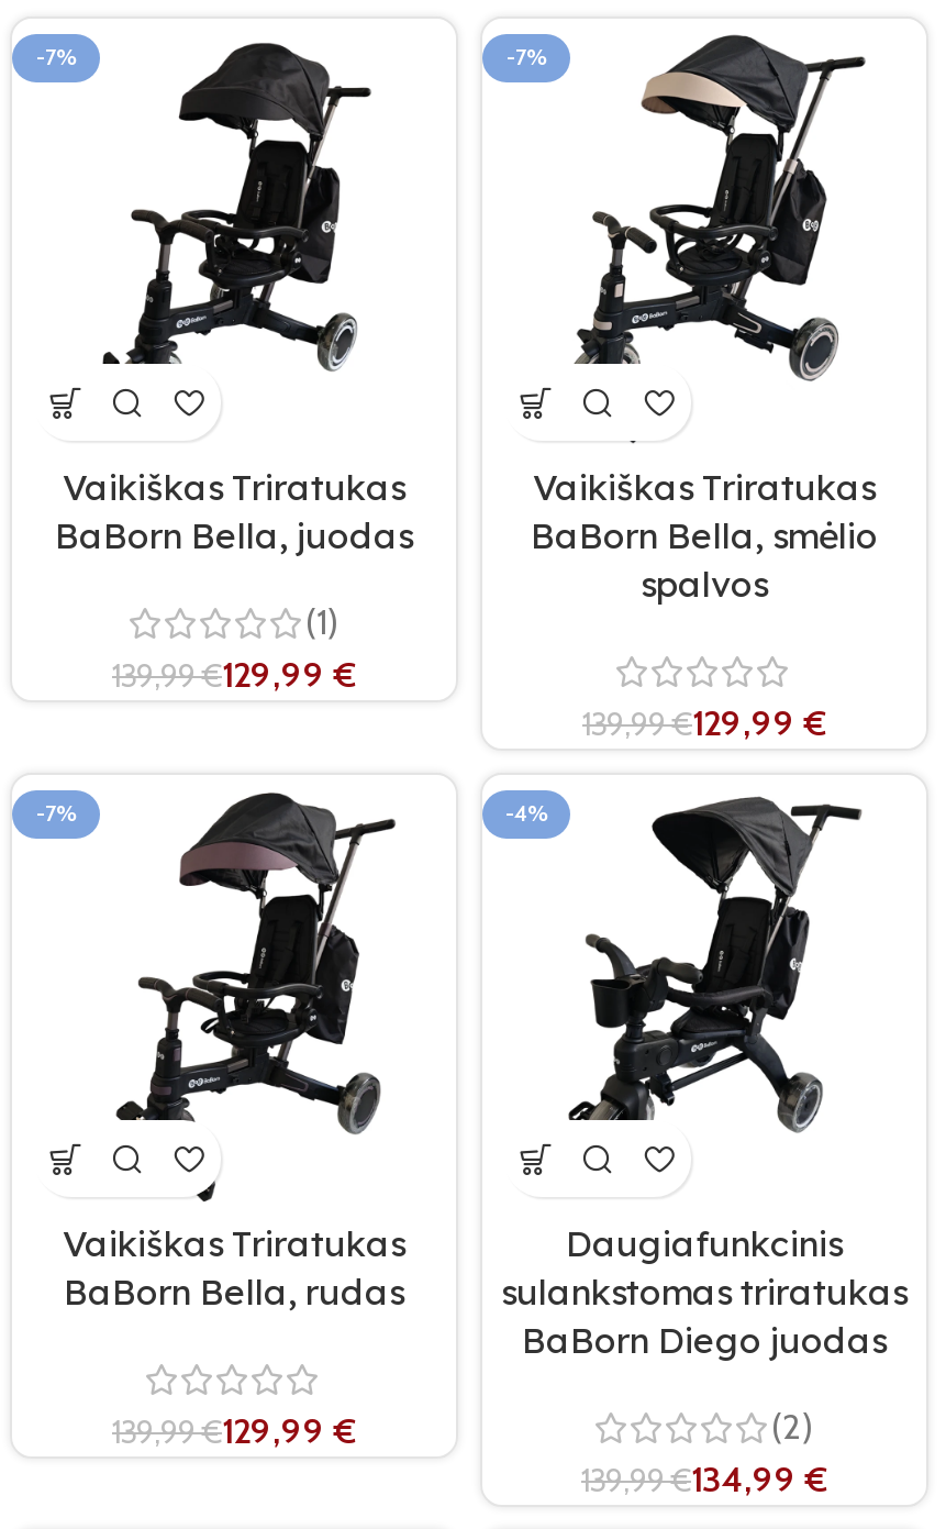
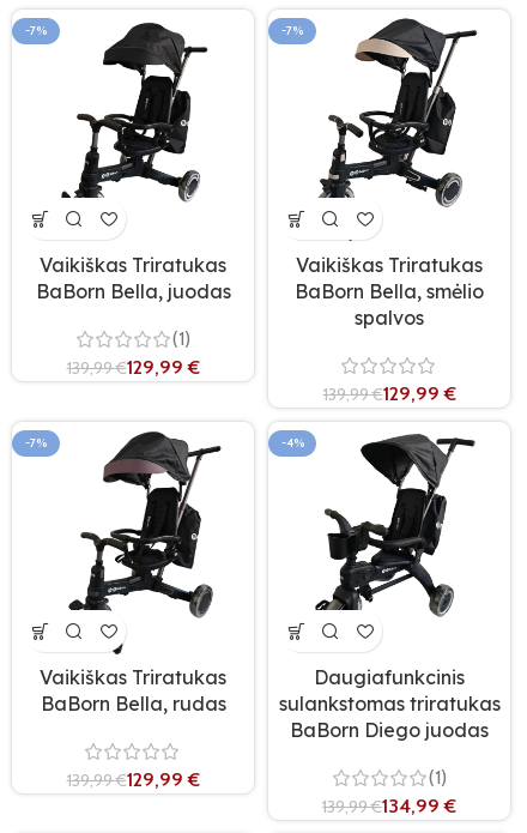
- (2)
+ (1)
